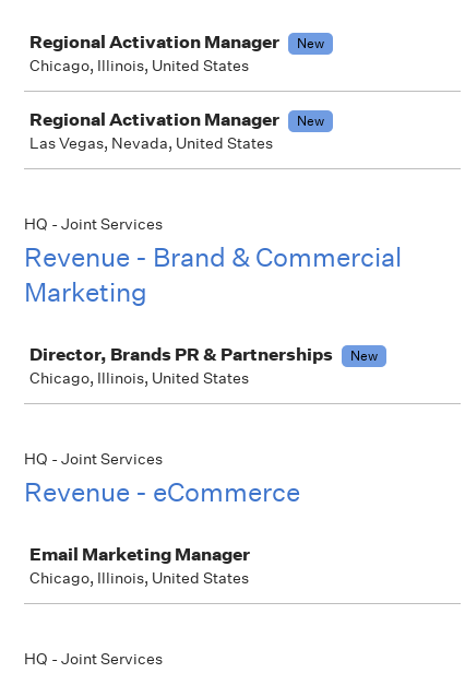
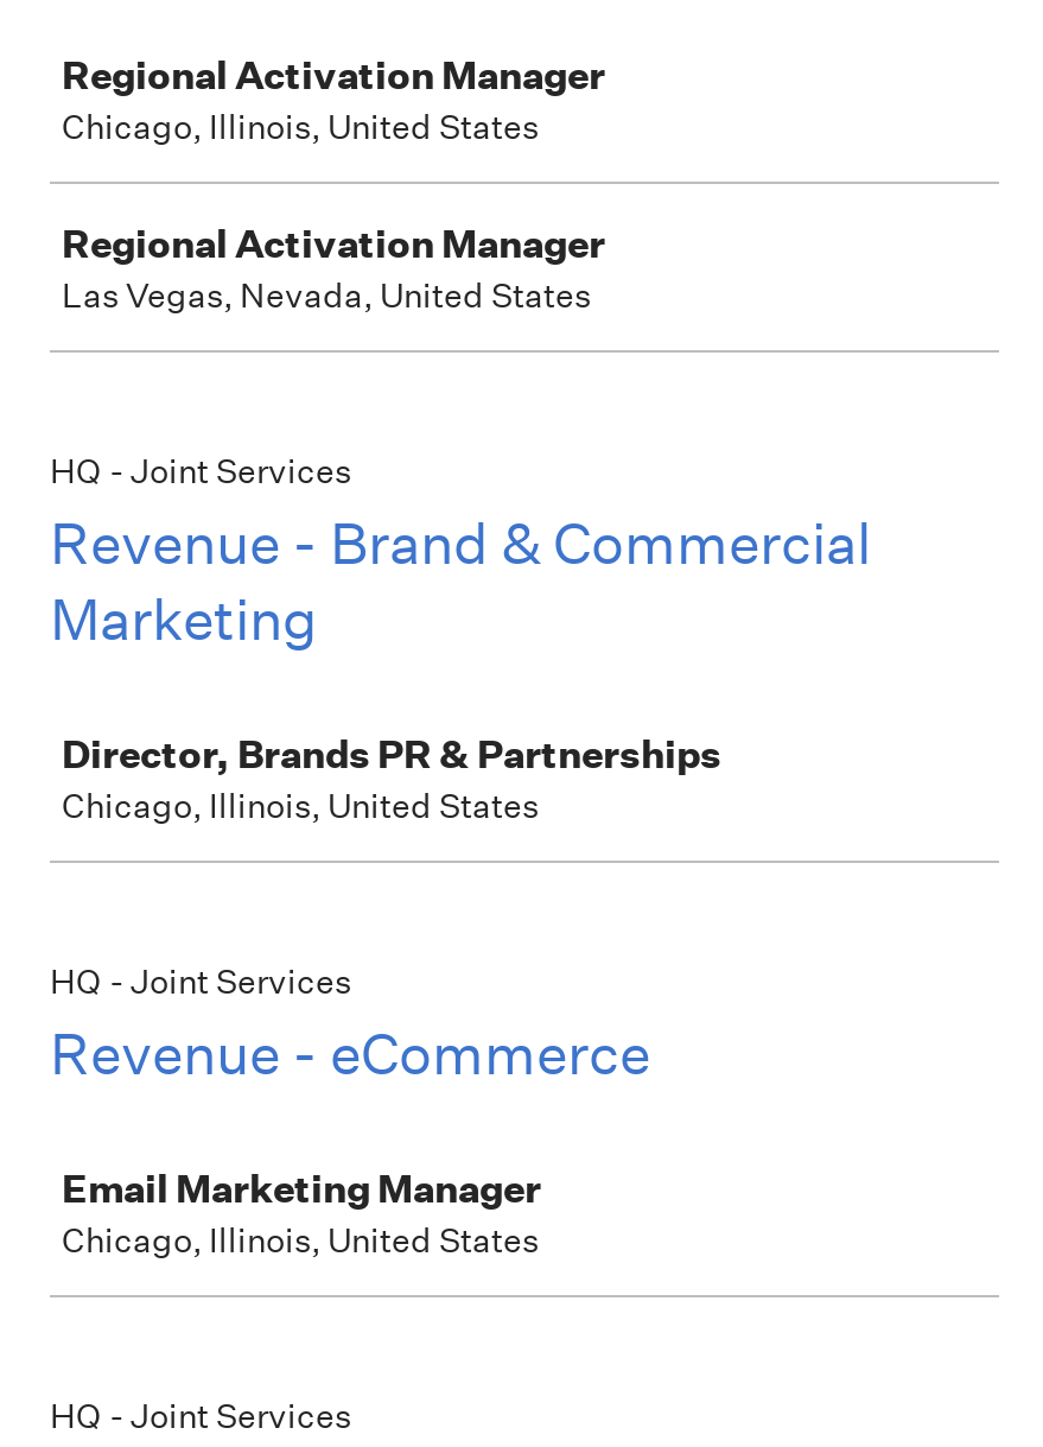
- New

- New

- New
